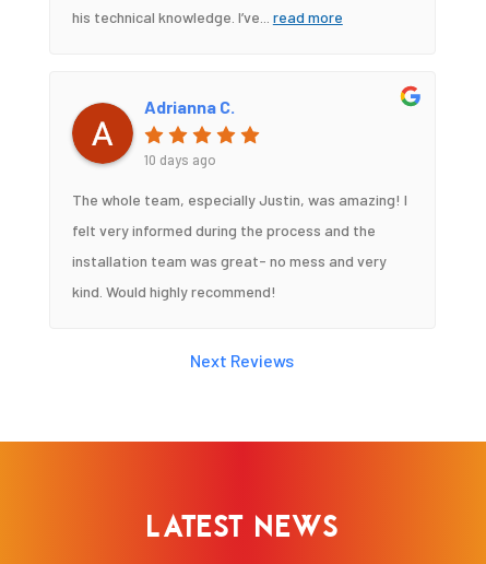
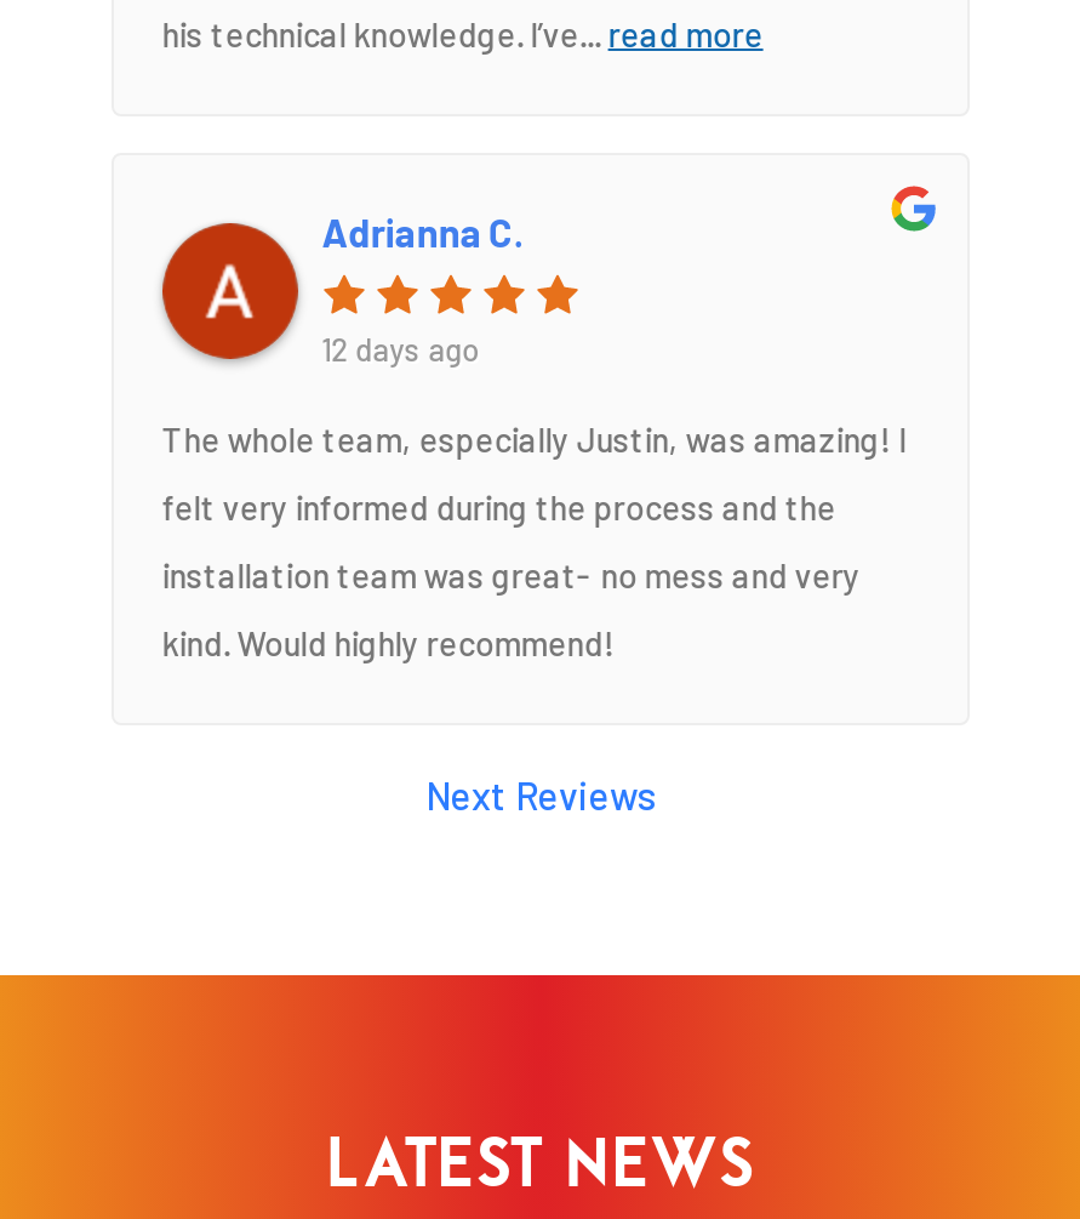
- 10 days ago
+ 12 days ago
